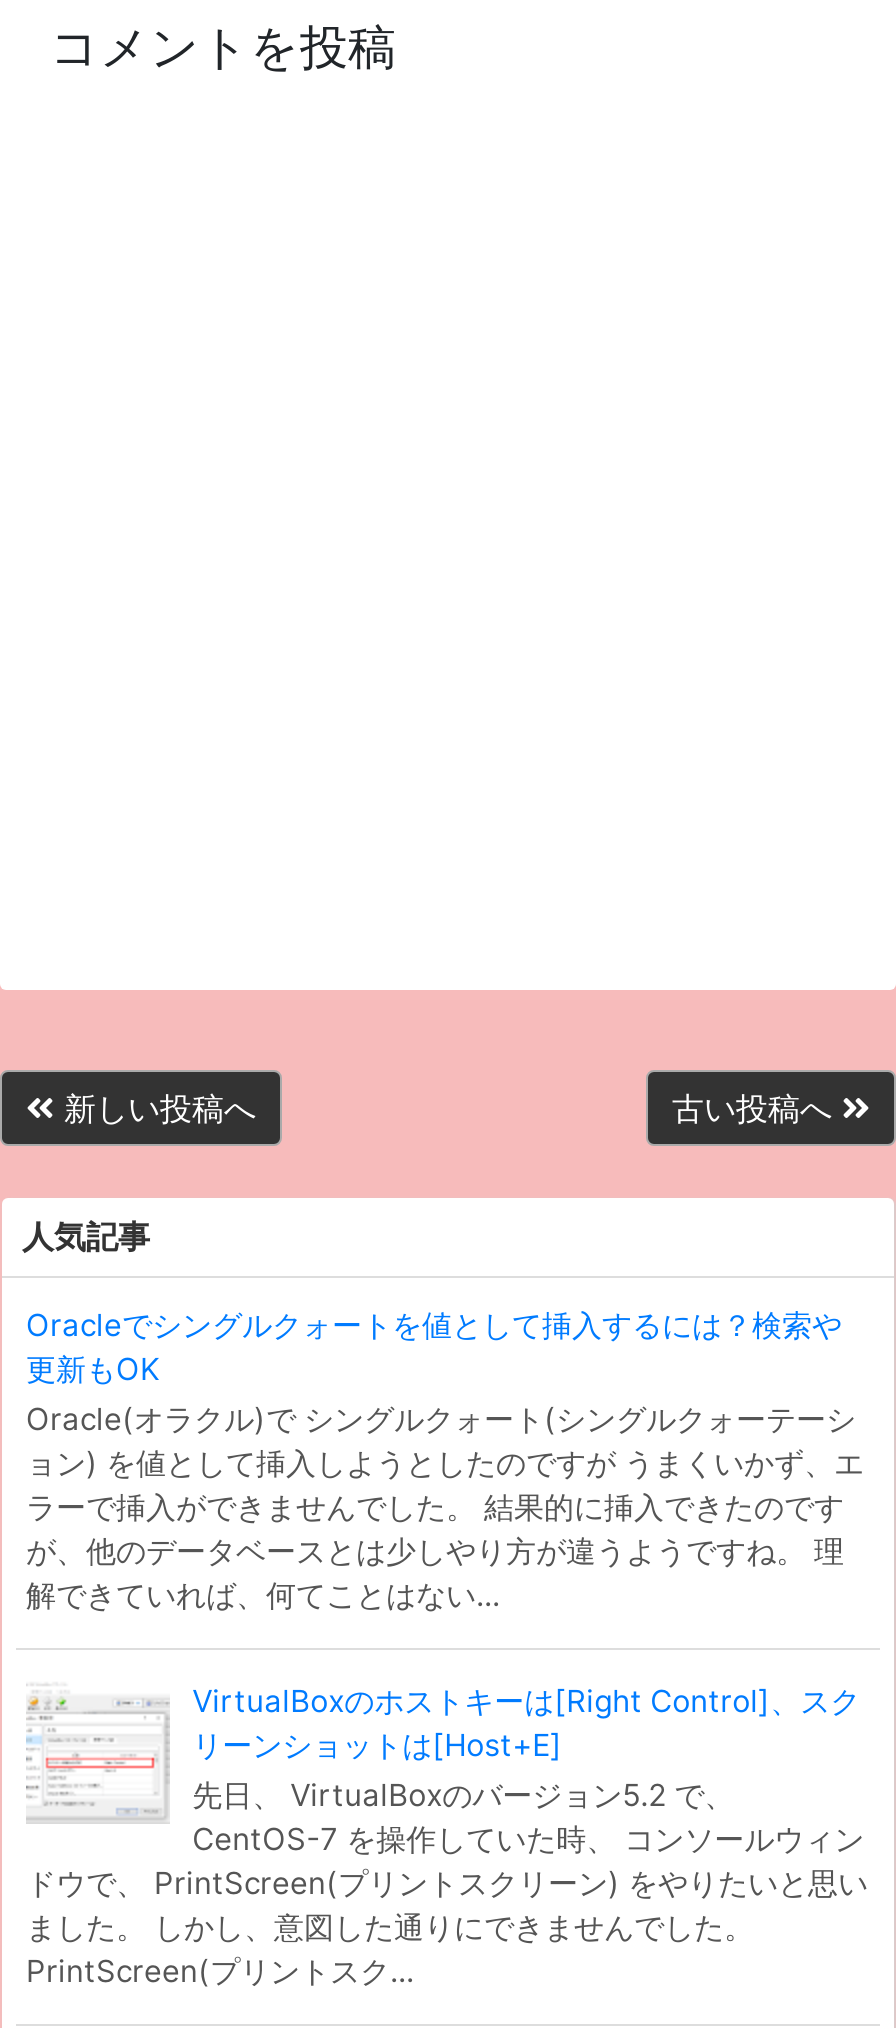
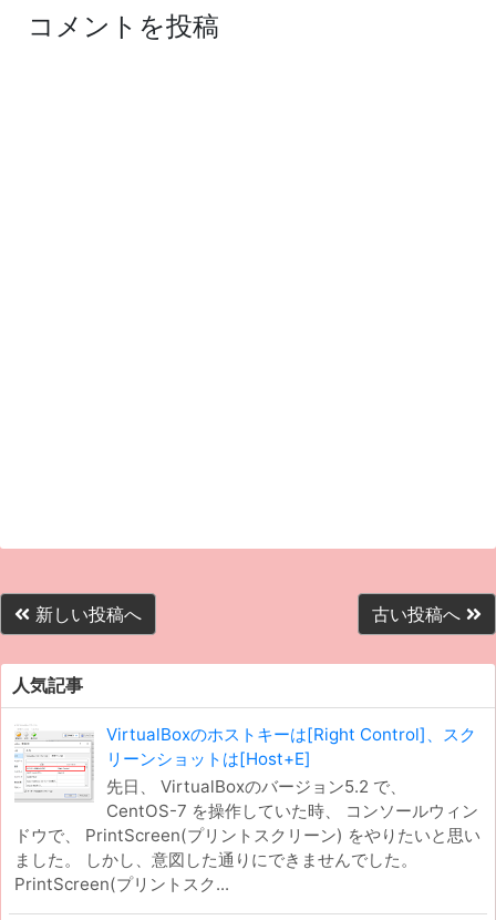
- Oracleでシングルクォートを値として挿入するには？検索や
- 更新もOK
- Oracle(オラクル)で シングルクォート(シングルクォーテーシ
- ョン) を値として挿入しようとしたのですが うまくいかず、エ
- ラーで挿入ができませんでした。 結果的に挿入できたのです
- が、他のデータベースとは少しやり方が違うようですね。 理
- 解できていれば、何てことはない...
